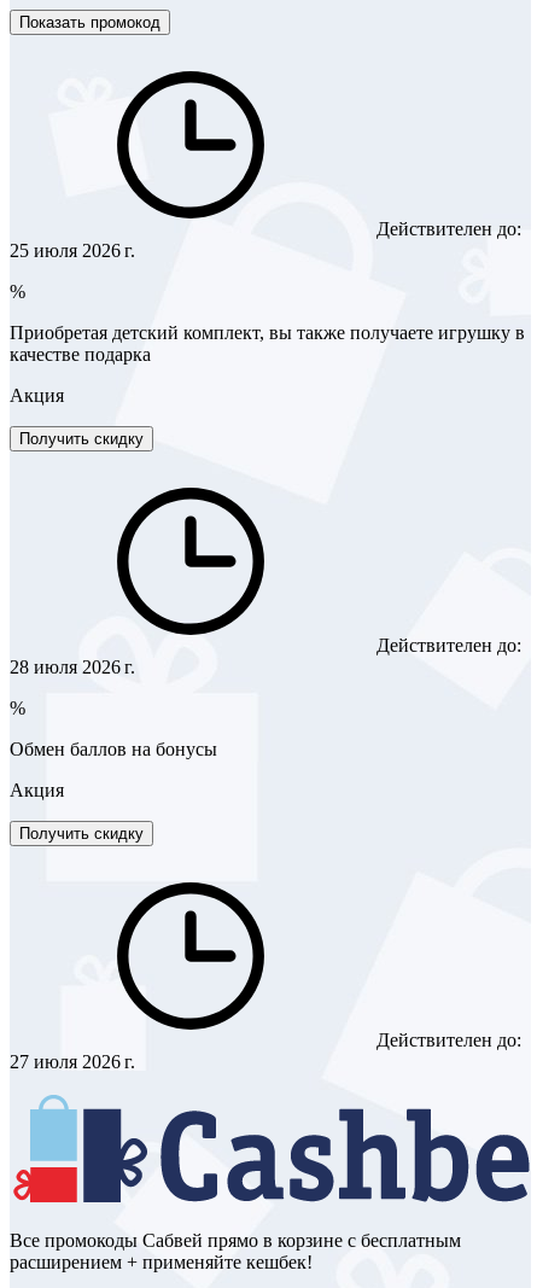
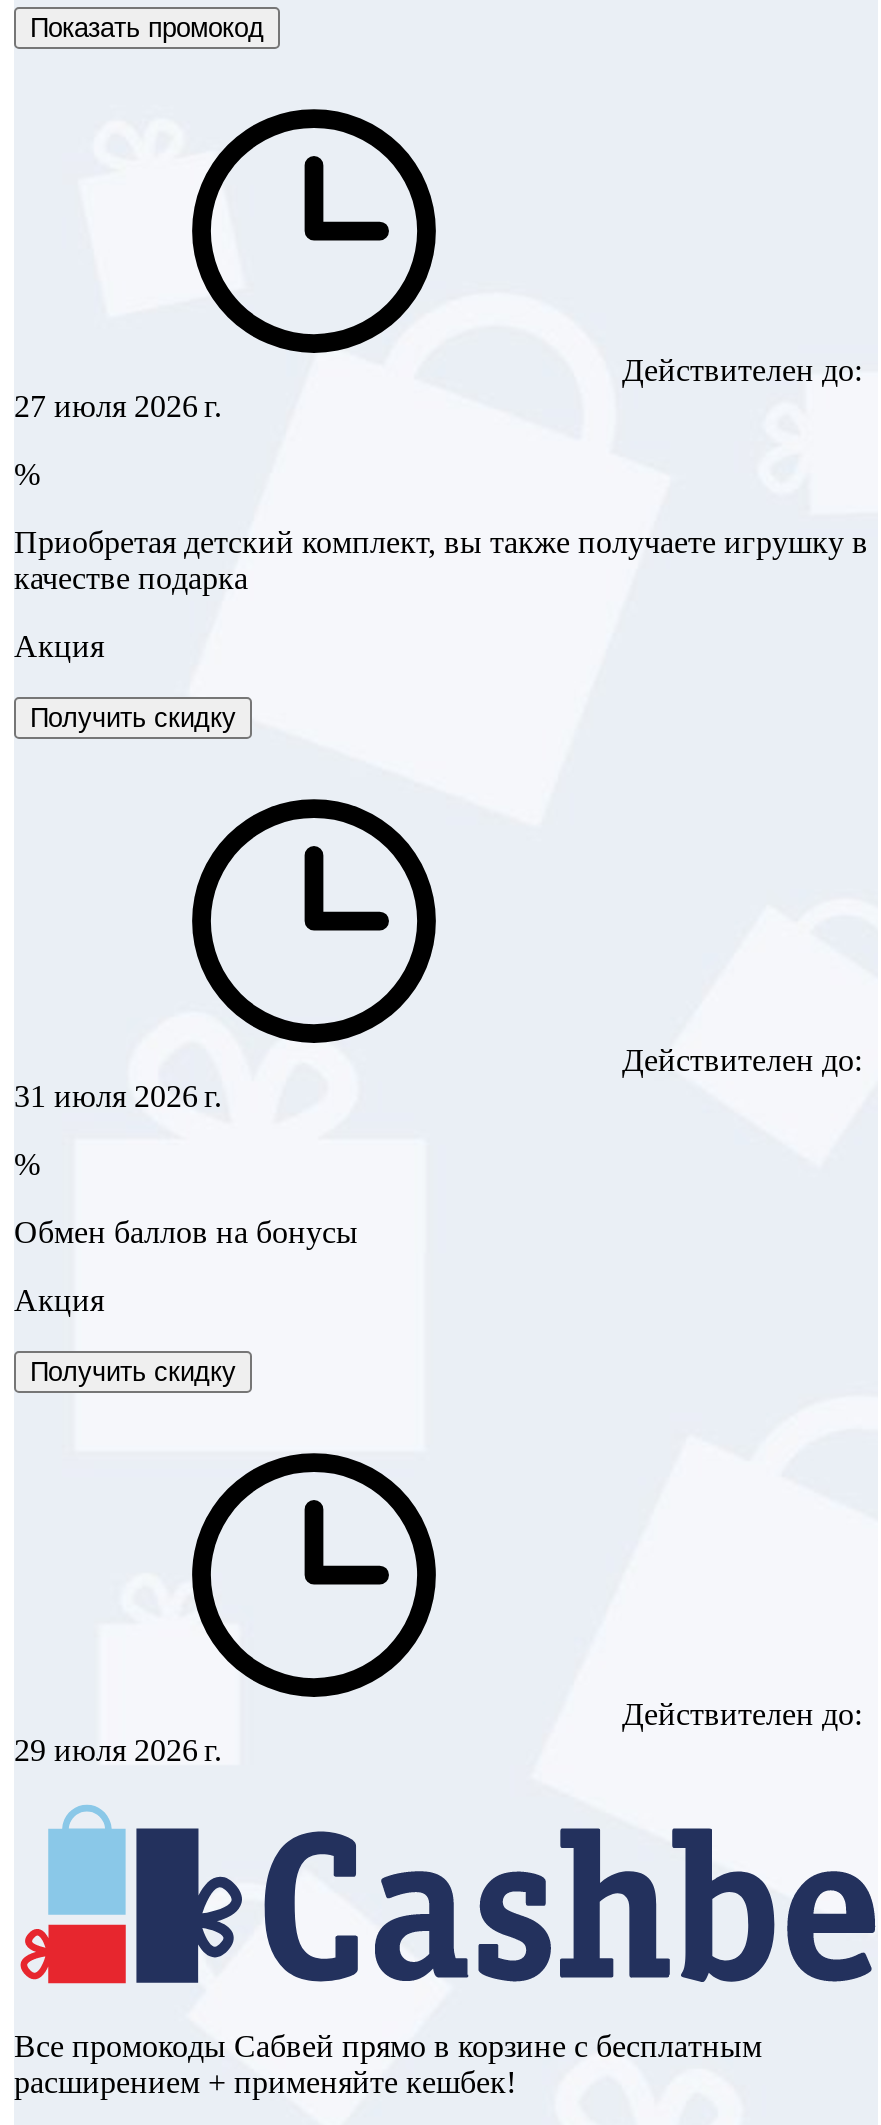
- 25 июля 2026 г.
+ 27 июля 2026 г.

- 28 июля 2026 г.
+ 31 июля 2026 г.

- 27 июля 2026 г.
+ 29 июля 2026 г.
